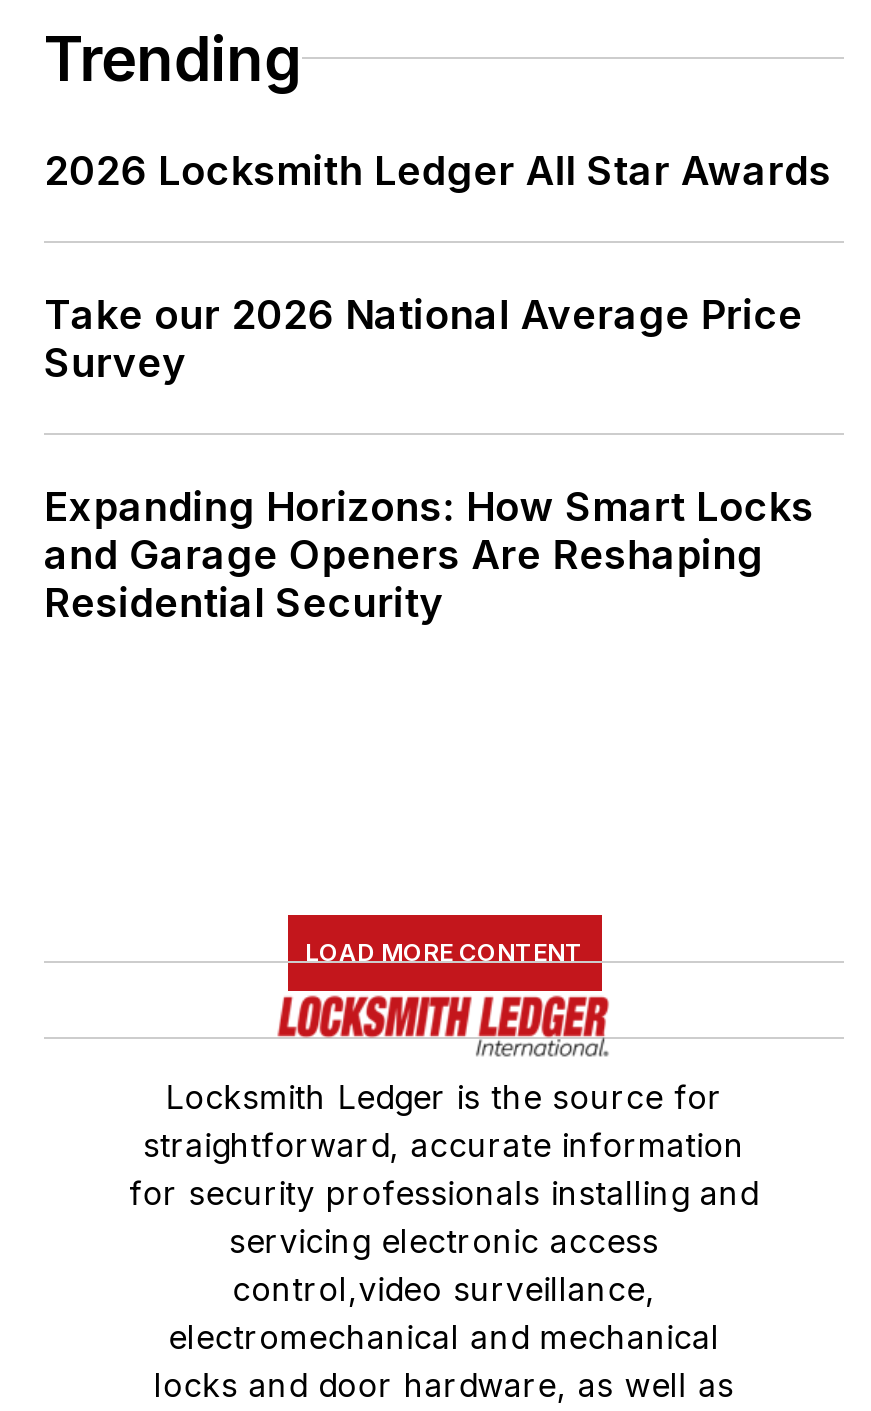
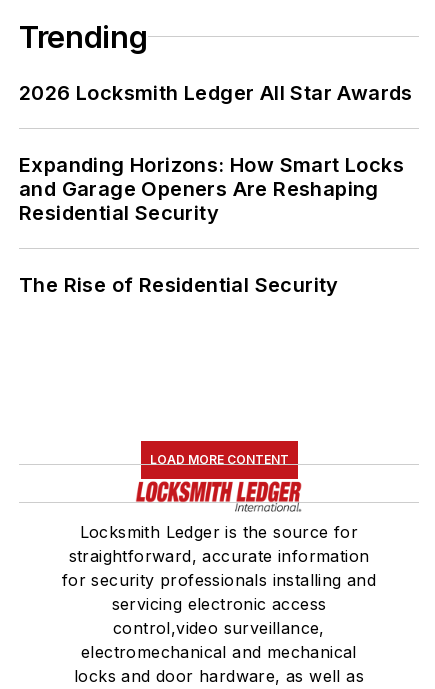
- Take our 2026 National Average Price
- Survey

moved up: Expanding Horizons: How Smart Locks | and Garage Openers Are Reshaping | Residential Security

+ The Rise of Residential Security
